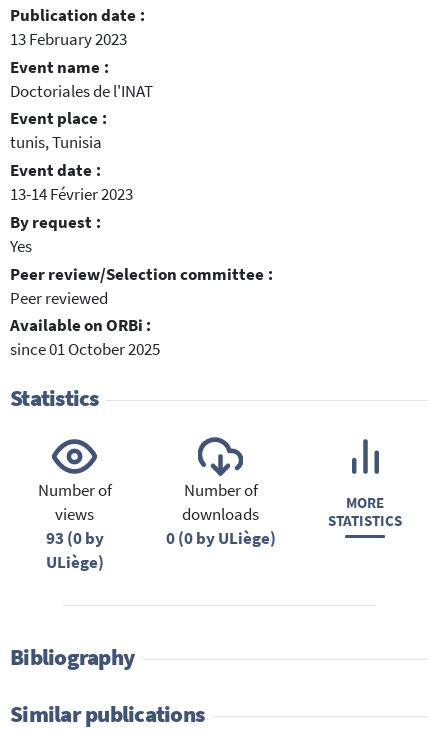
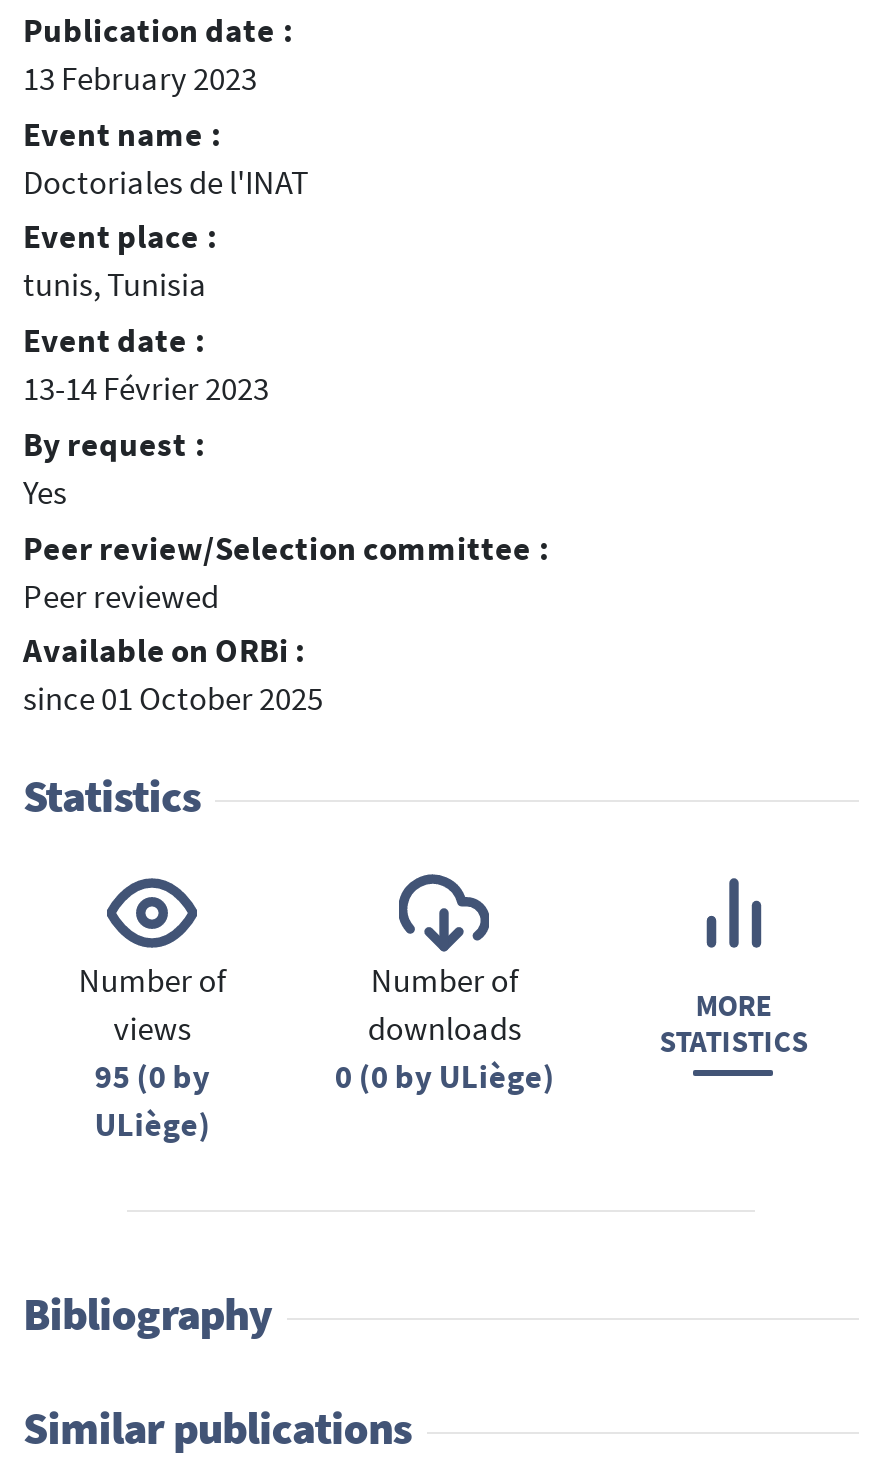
- 93 (0 by
+ 95 (0 by
